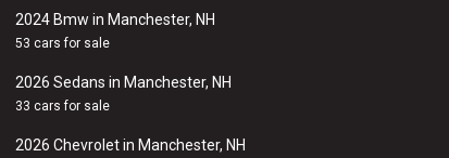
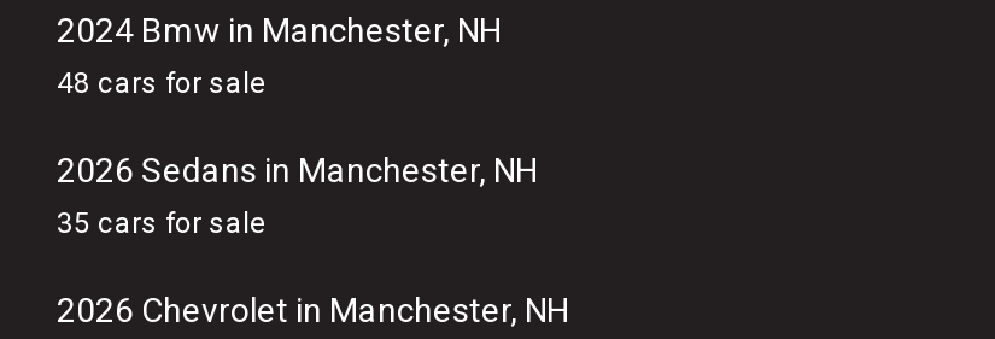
- 53 cars for sale
+ 48 cars for sale

- 33 cars for sale
+ 35 cars for sale
